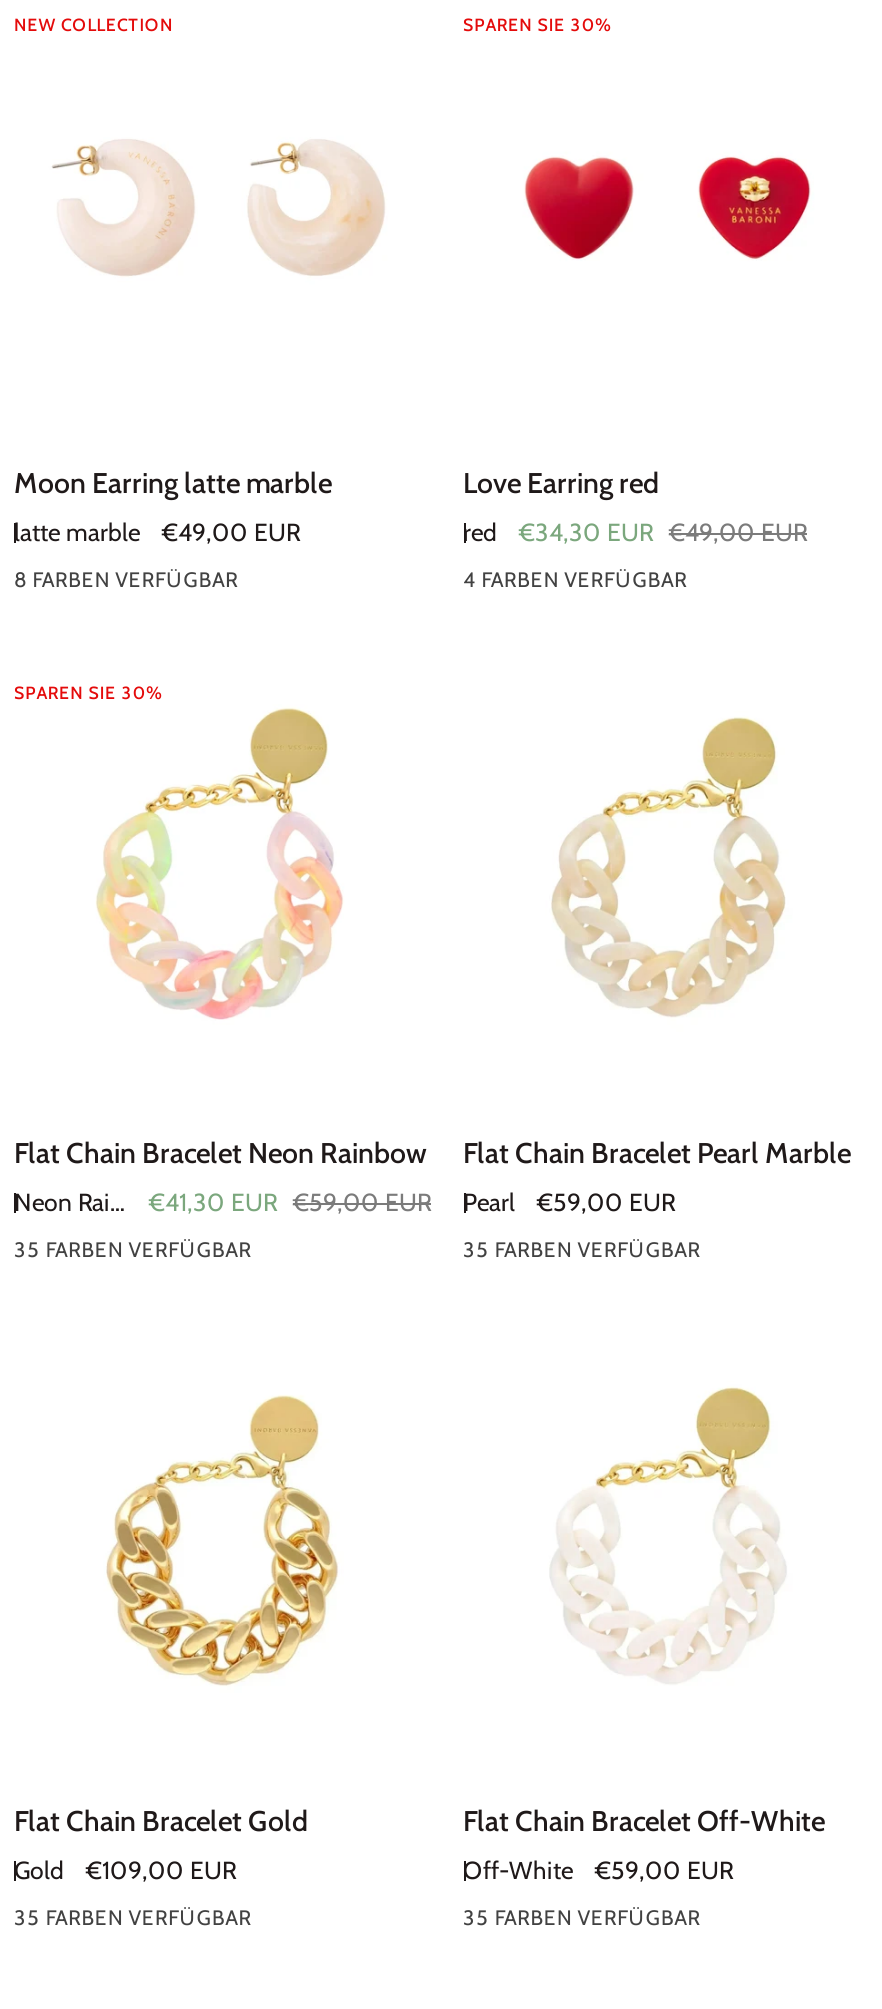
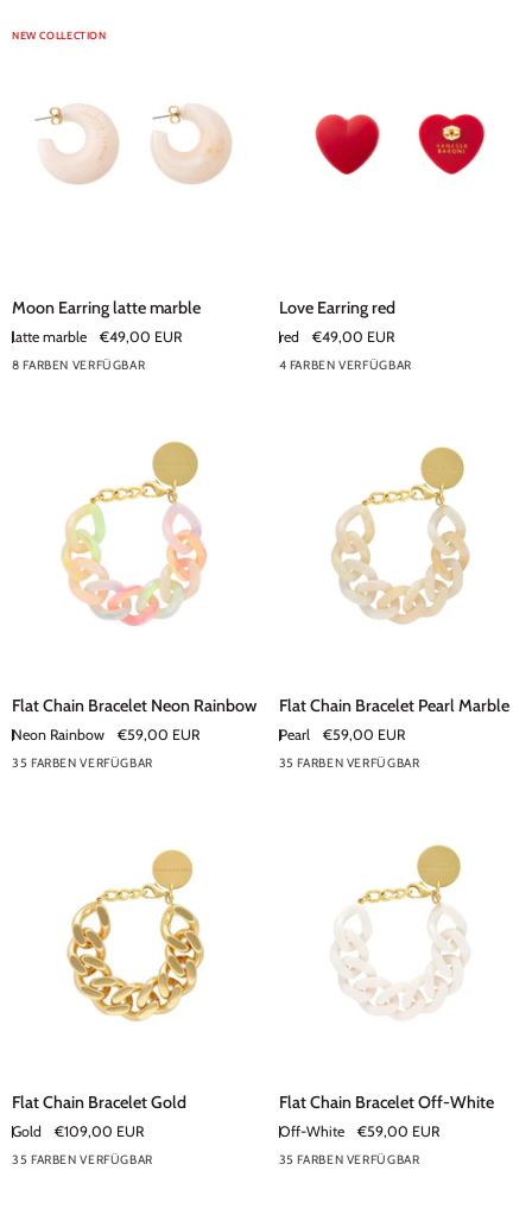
- SPAREN SIE 30%

- €34,30 EUR €49,00 EUR
+ €49,00 EUR

- SPAREN SIE 30%

- €41,30 EUR €59,00 EUR
+ €59,00 EUR
